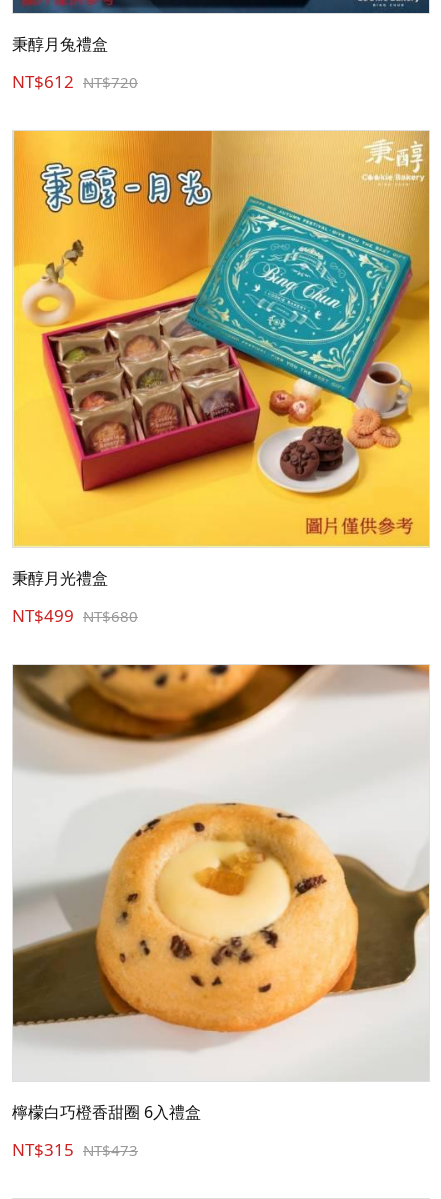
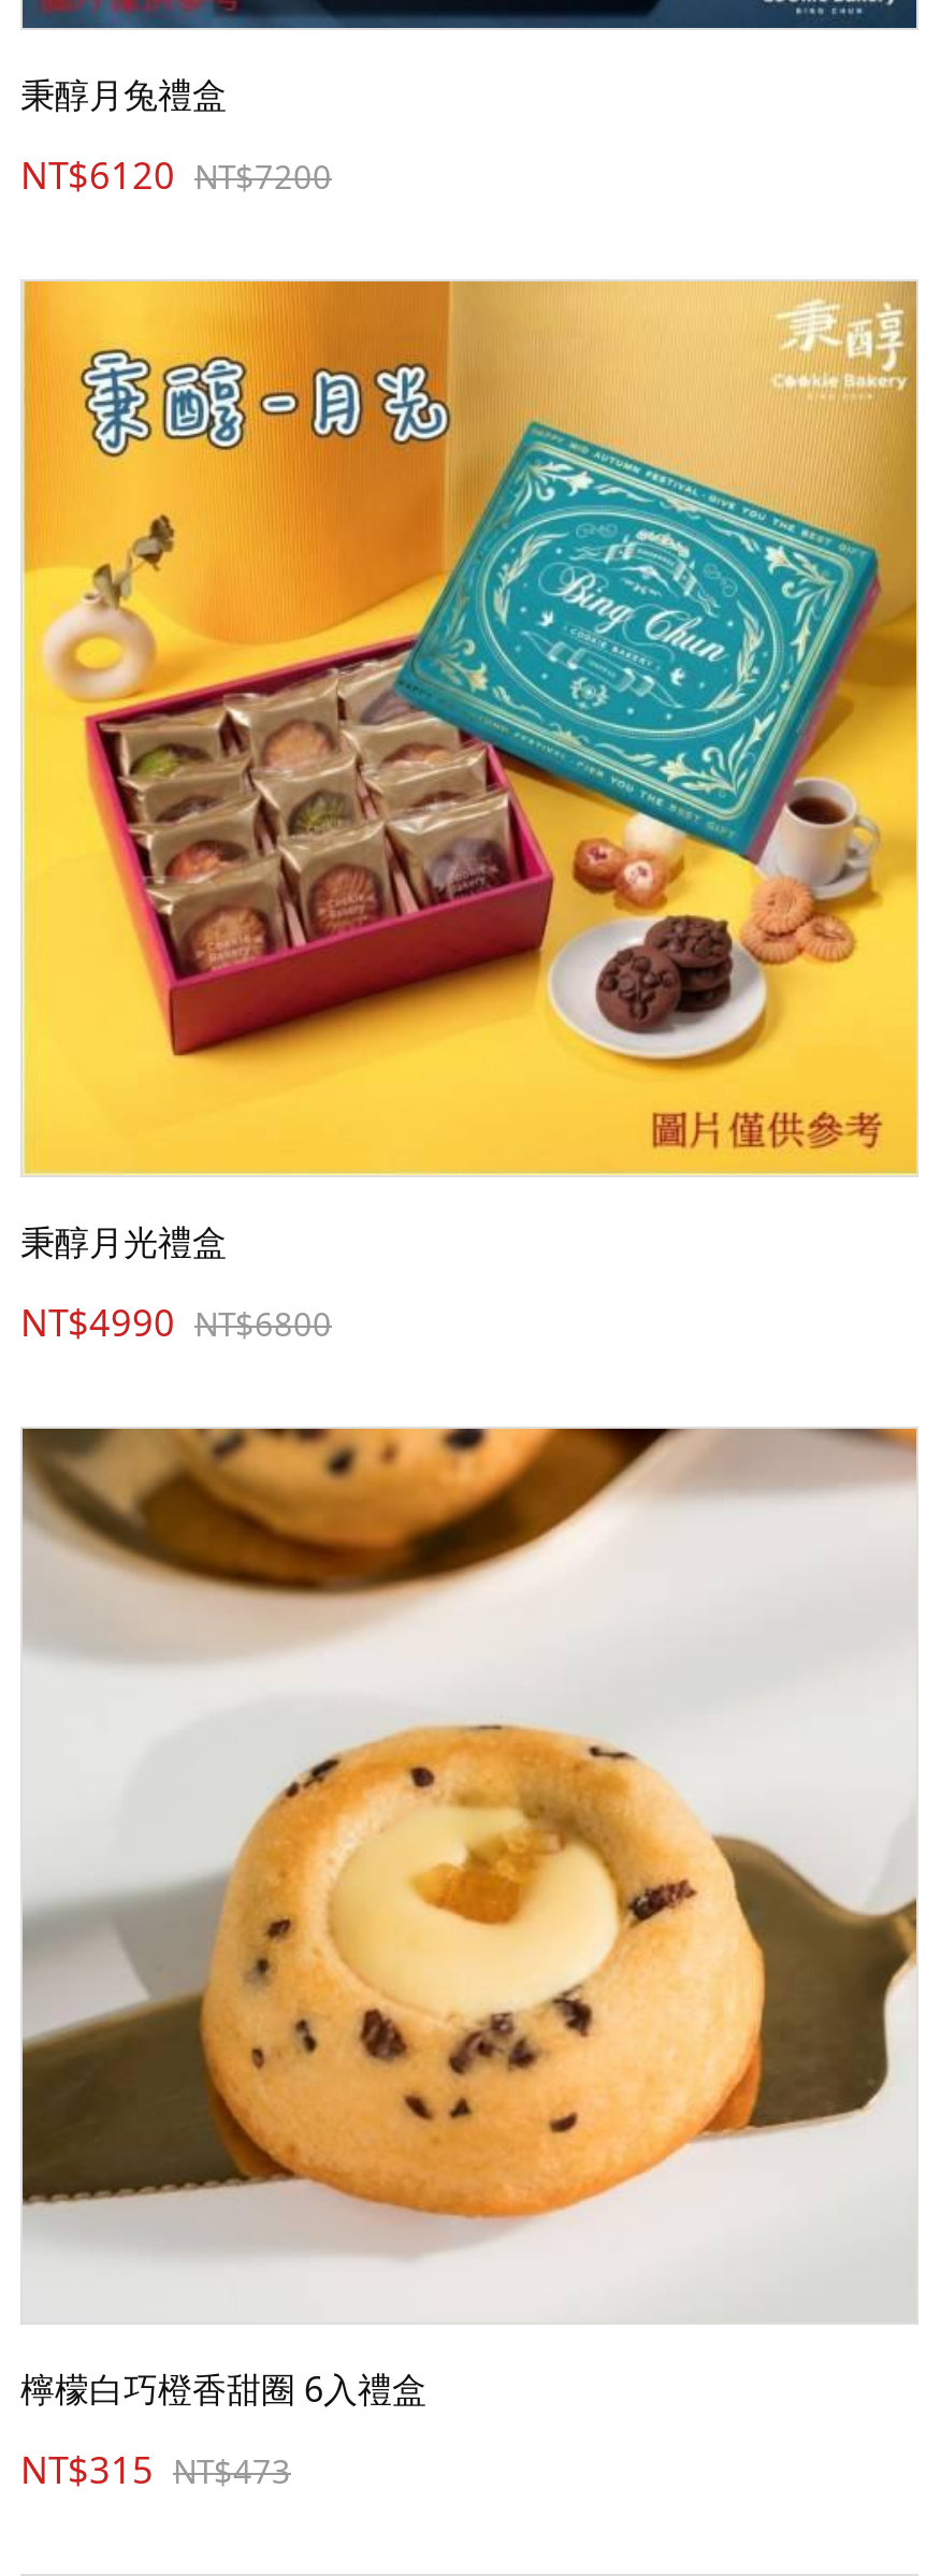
- NT$612 NT$720
+ NT$6120 NT$7200

- NT$499 NT$680
+ NT$4990 NT$6800
